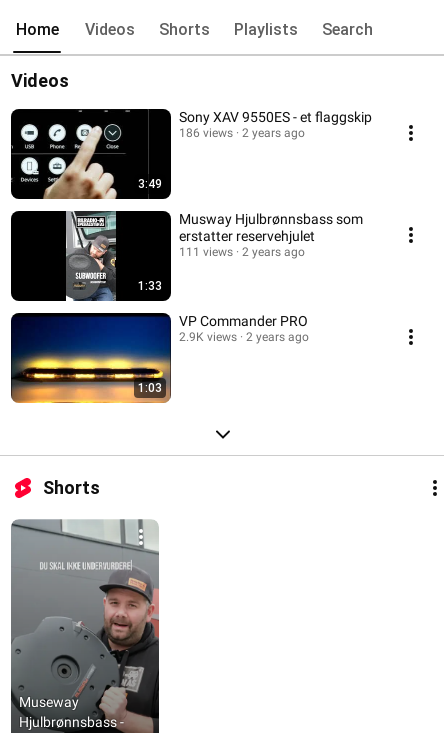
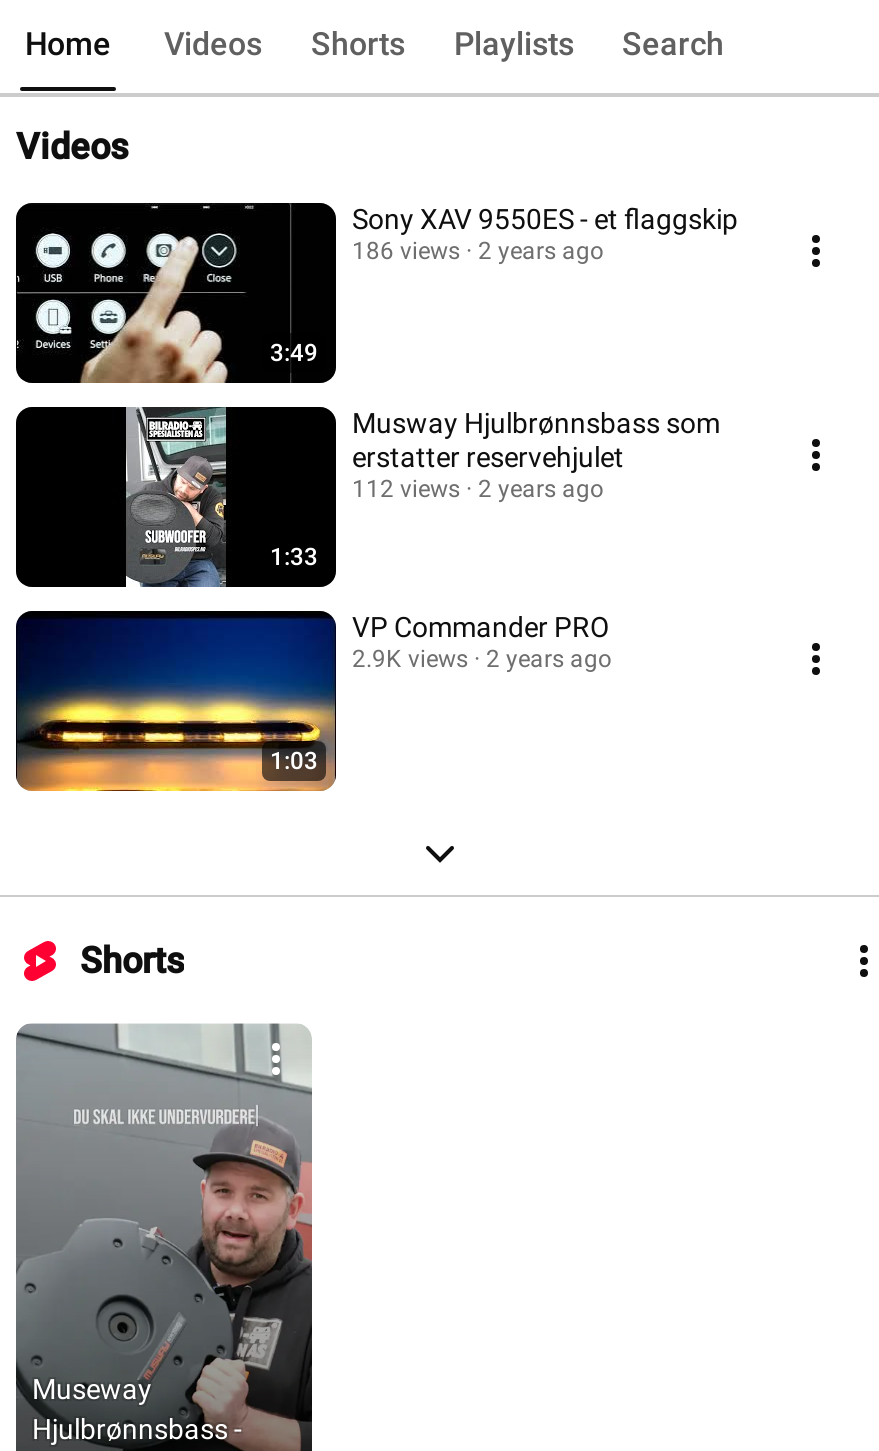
- 111 views 2 years ago
+ 112 views 2 years ago
